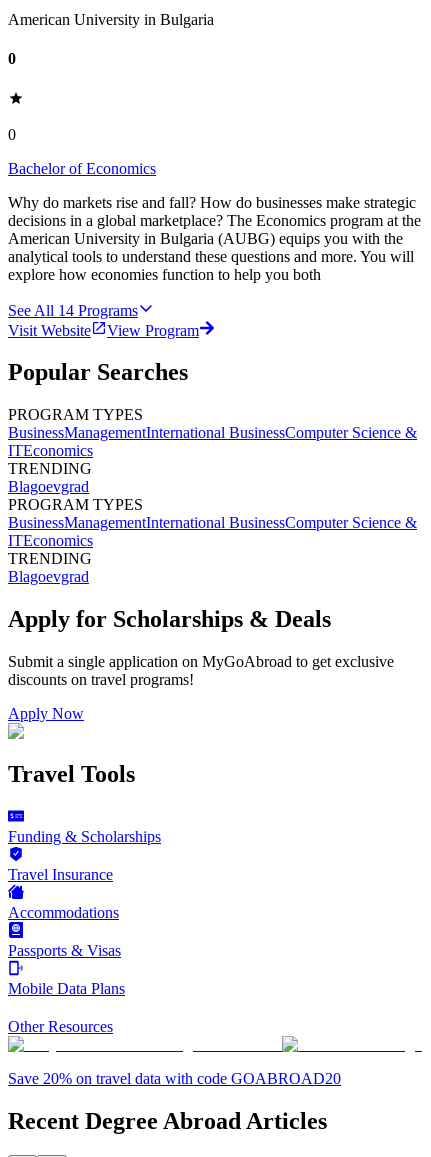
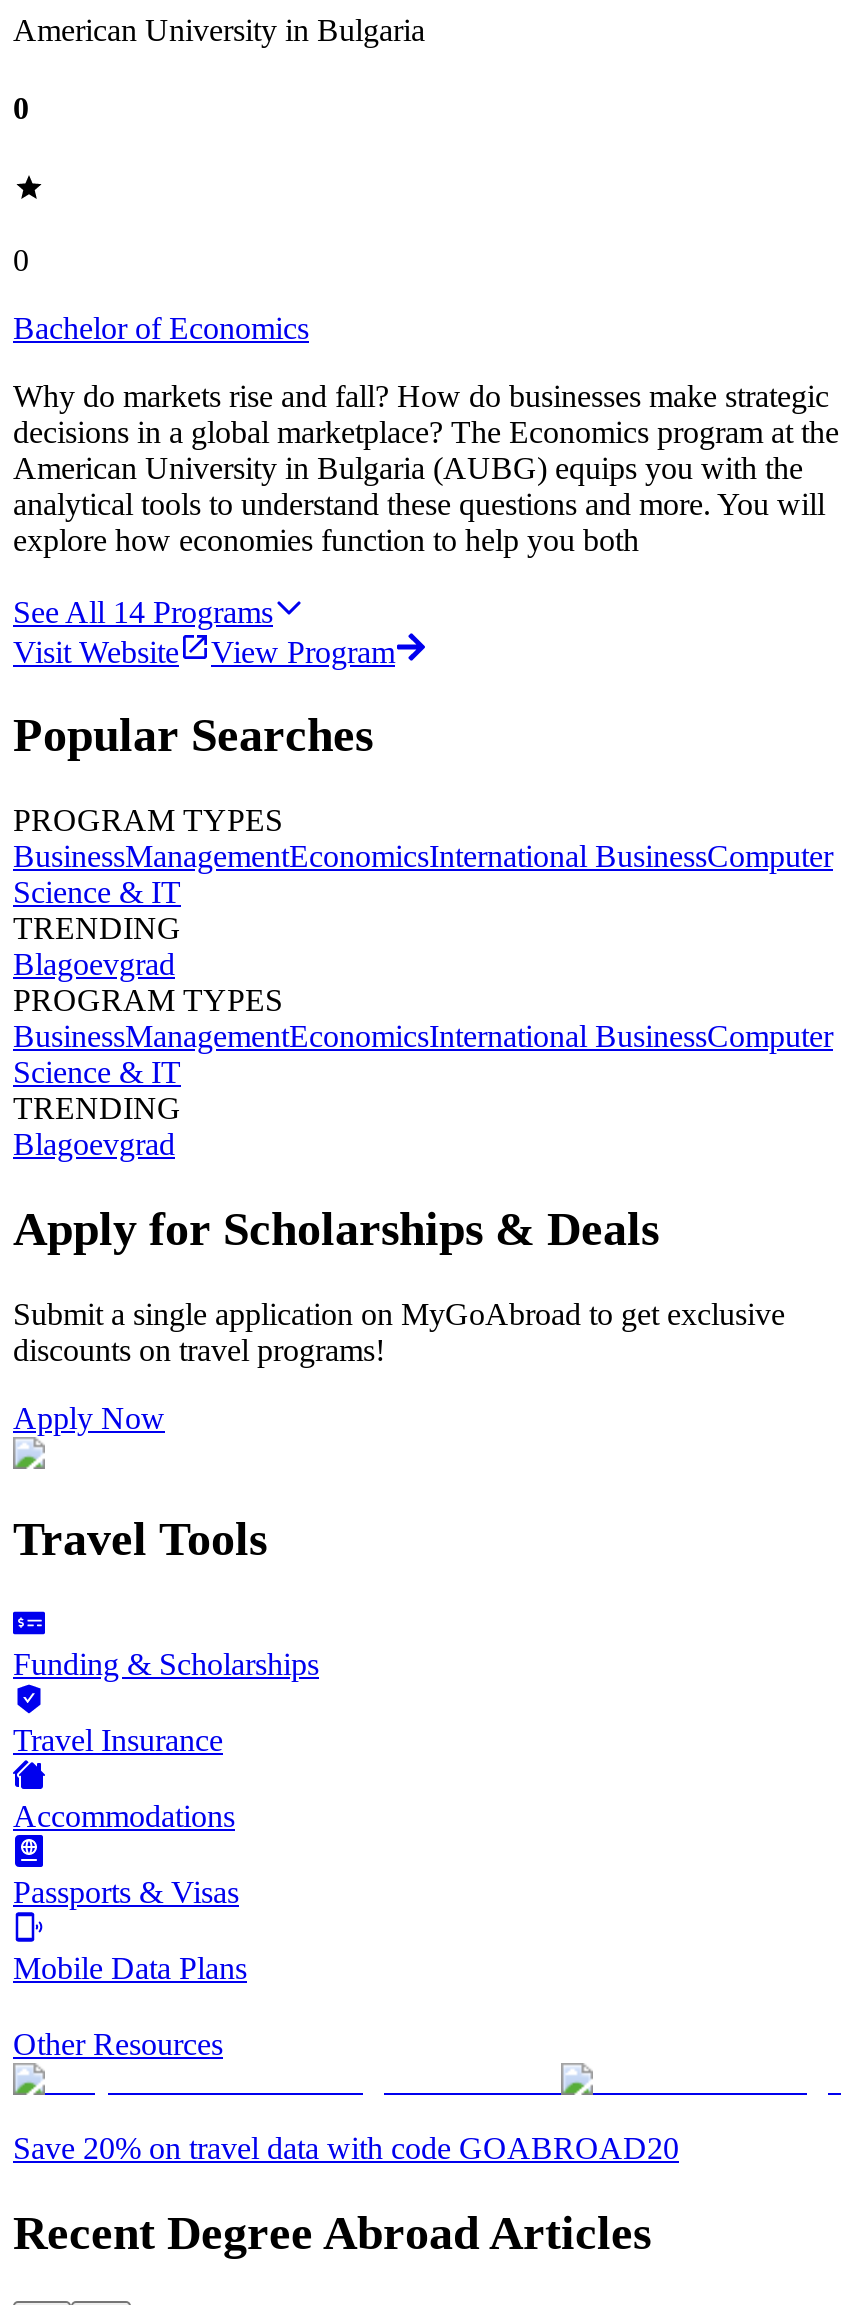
- BusinessManagementInternational BusinessComputer Science &
- ITEconomics
+ BusinessManagementEconomicsInternational BusinessComputer
+ Science & IT

- BusinessManagementInternational BusinessComputer Science &
- ITEconomics
+ BusinessManagementEconomicsInternational BusinessComputer
+ Science & IT
